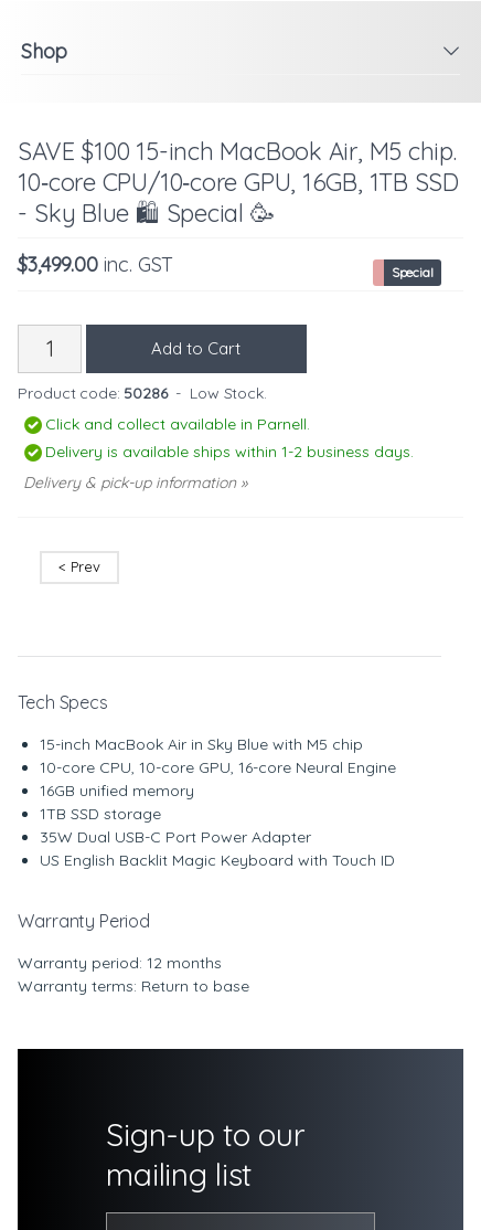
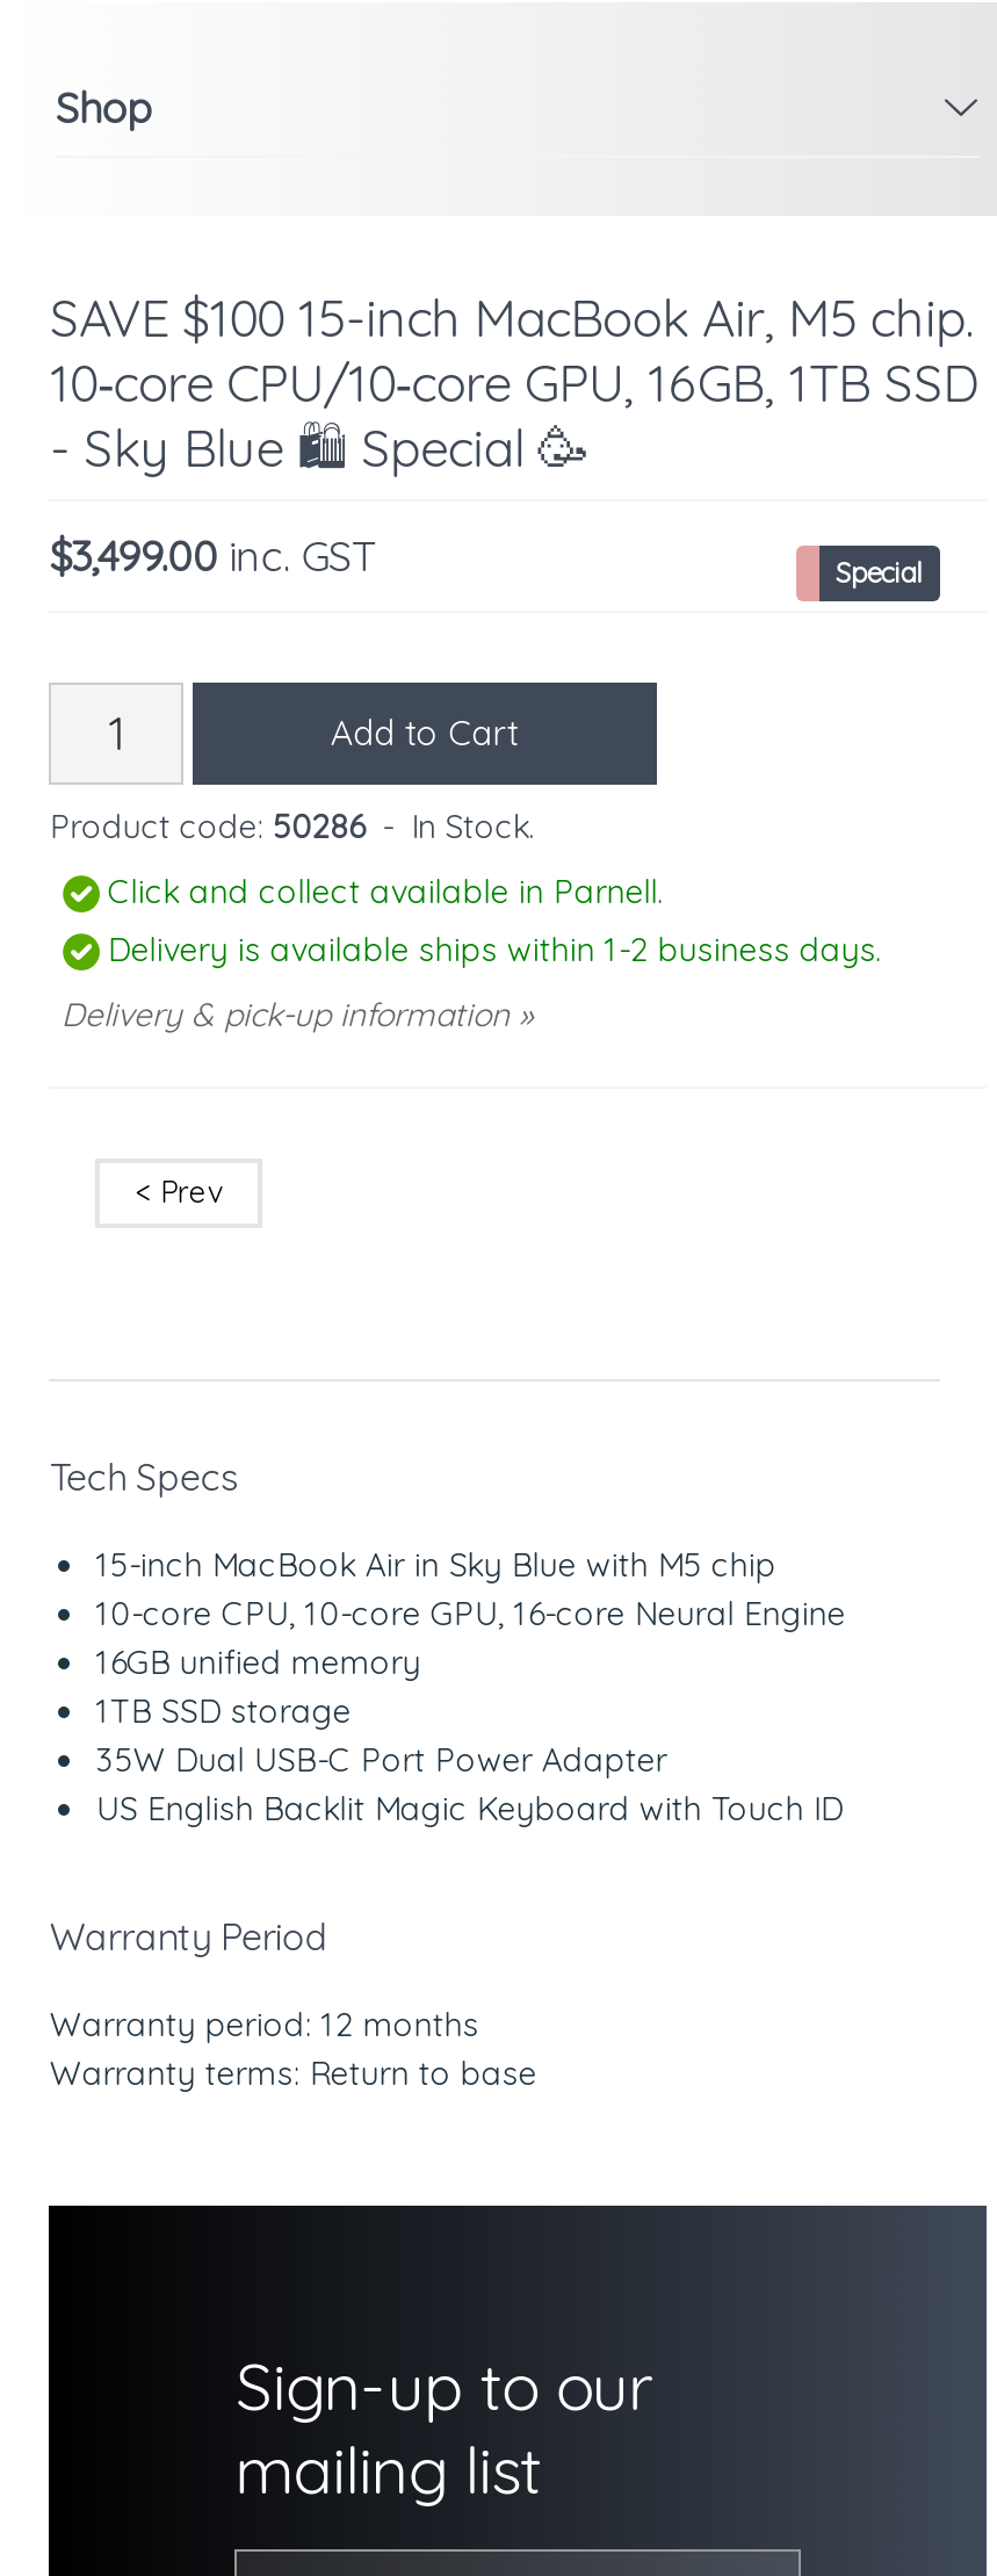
- Product code: 50286 - Low Stock.
+ Product code: 50286 - In Stock.
